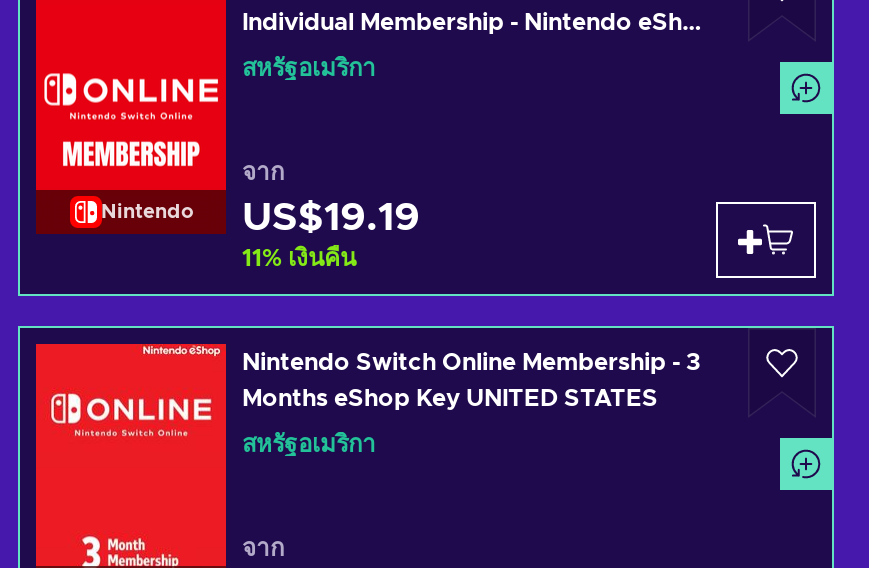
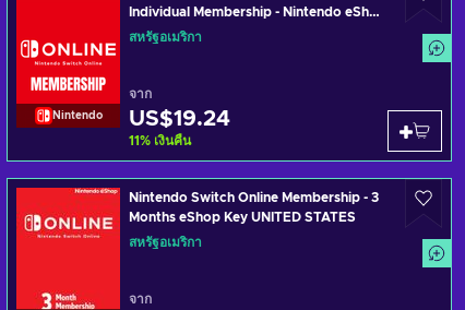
- US$19.19
+ US$19.24
